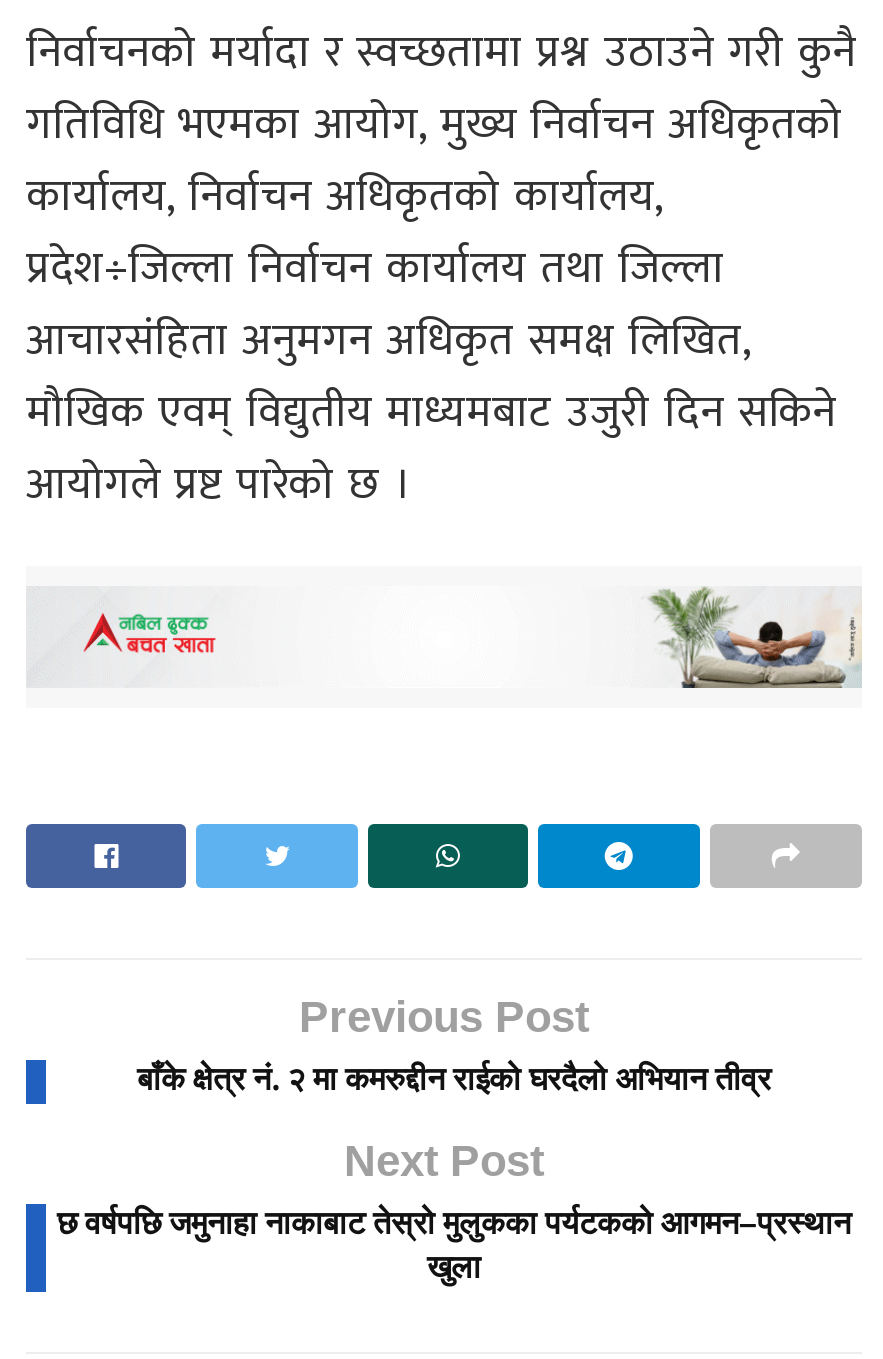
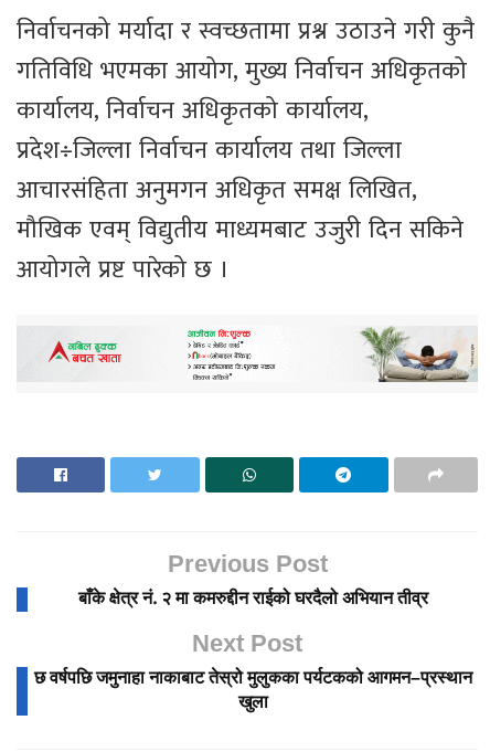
+ [image]
